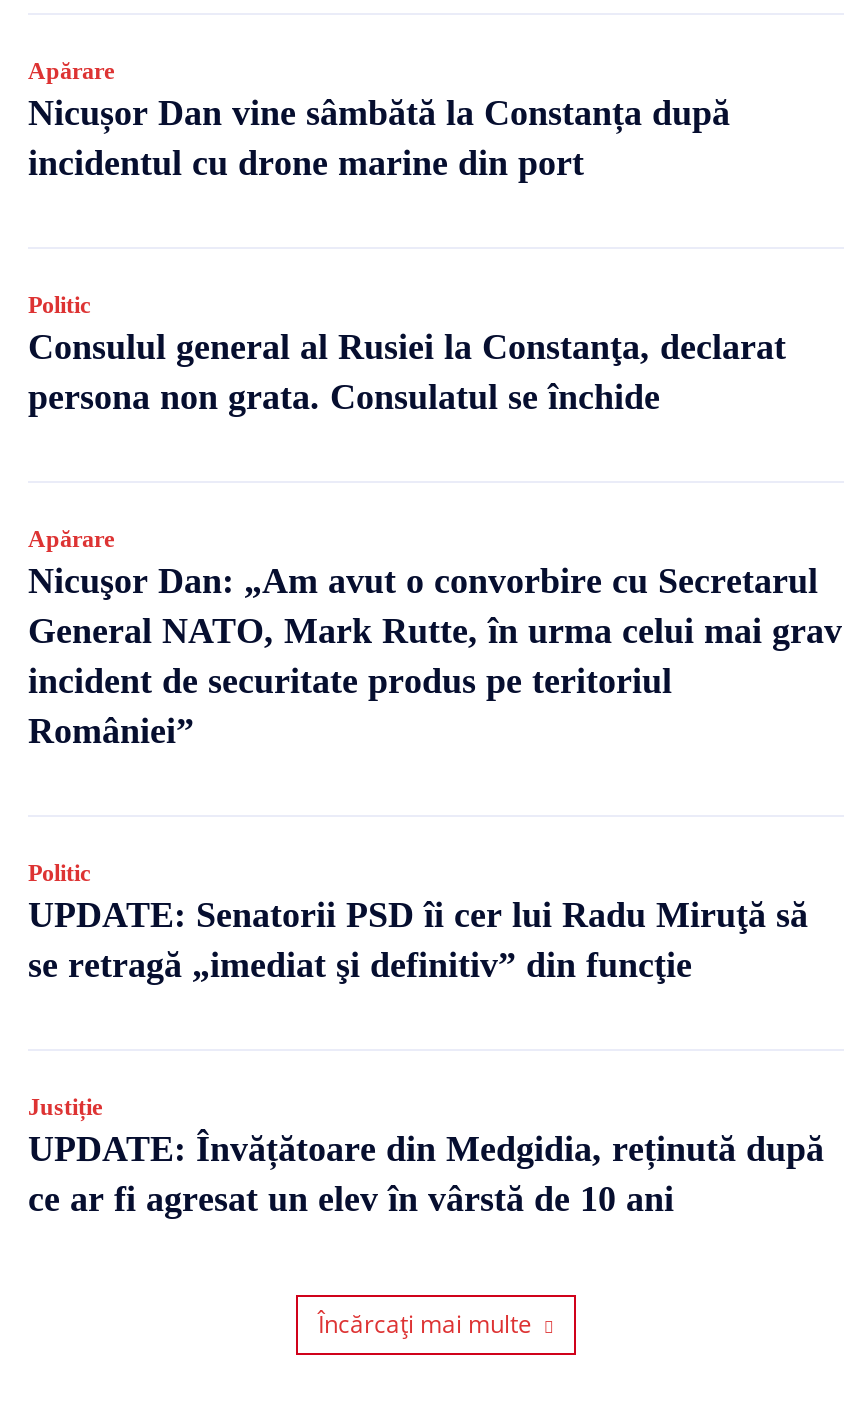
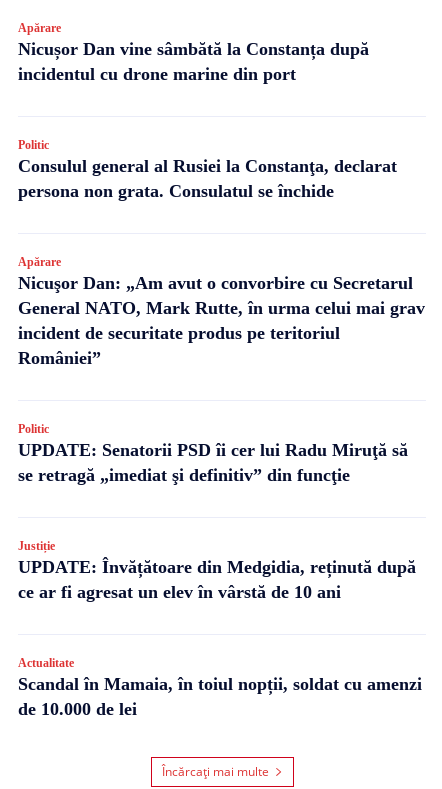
+ Actualitate
+ Scandal în Mamaia, în toiul nopții, soldat cu amenzi
+ de 10.000 de lei
